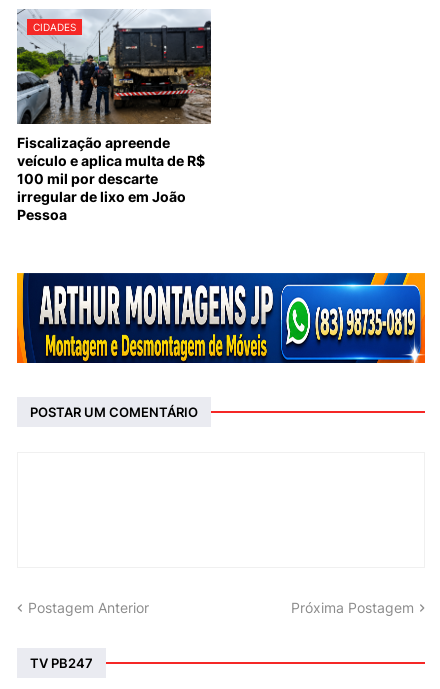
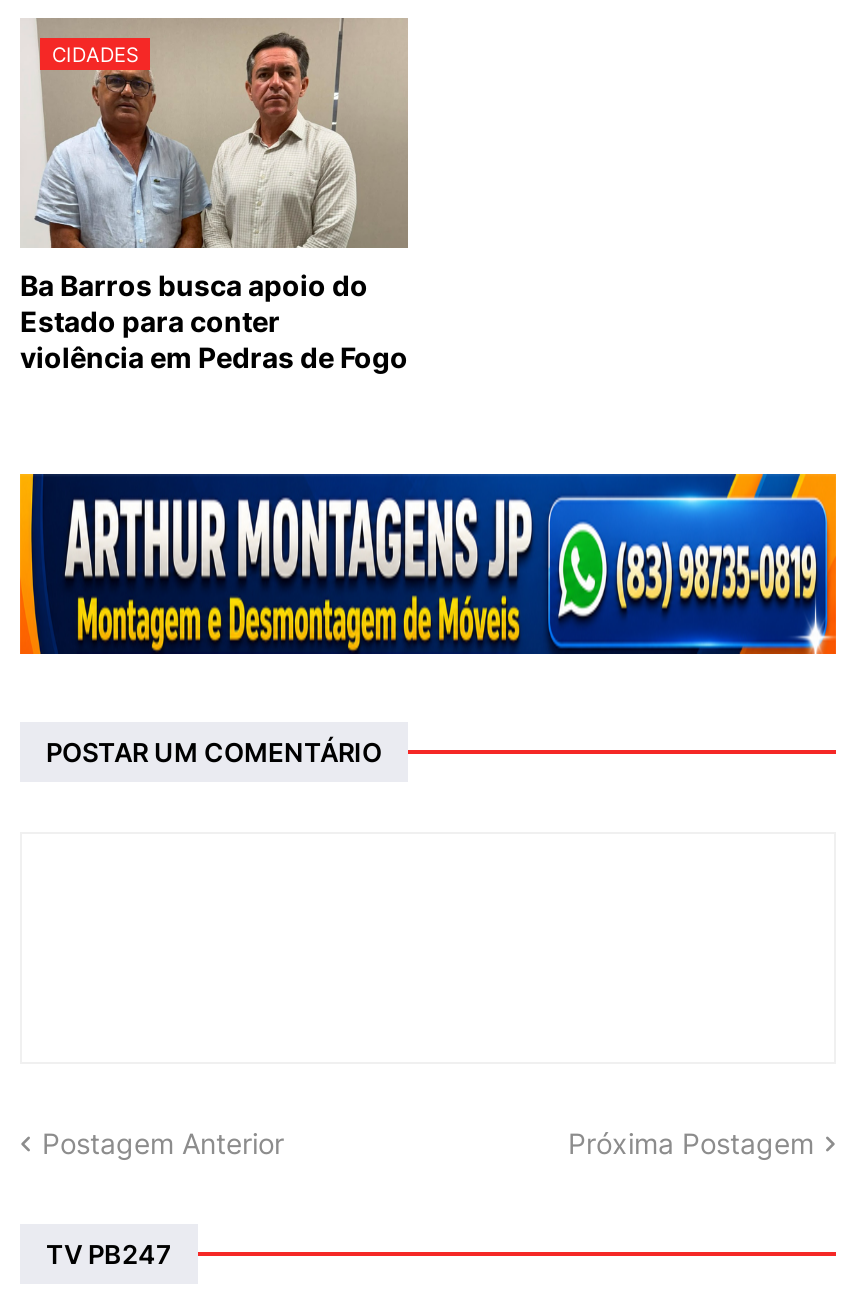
- [image]
- Fiscalização apreende
- veículo e aplica multa de R$
- 100 mil por descarte
- irregular de lixo em João
- Pessoa
+ [image]
+ Ba Barros busca apoio do
+ Estado para conter
+ violência em Pedras de Fogo
